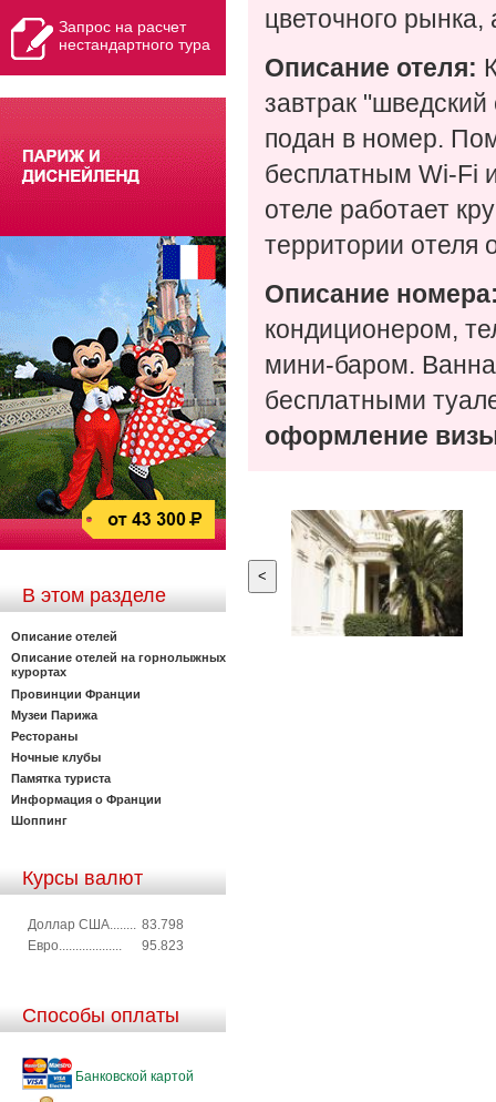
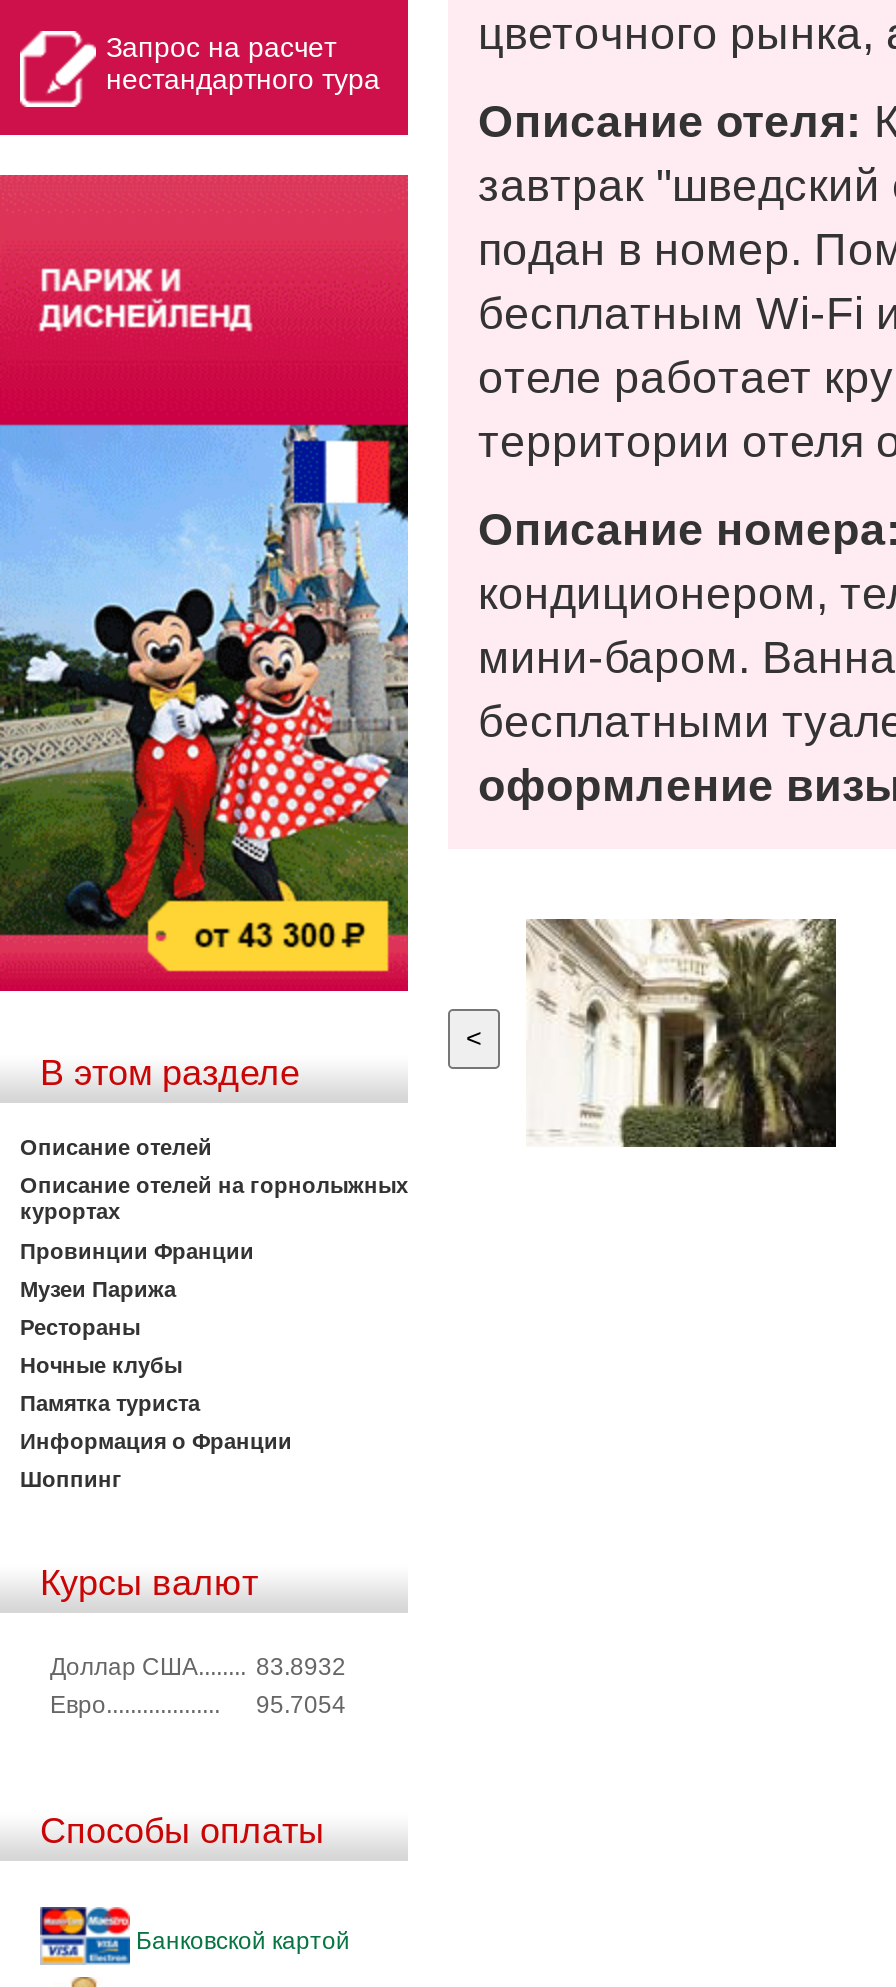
- Доллар США........ 83.798
+ Доллар США........ 83.8932

- Евро................... 95.823
+ Евро................... 95.7054
